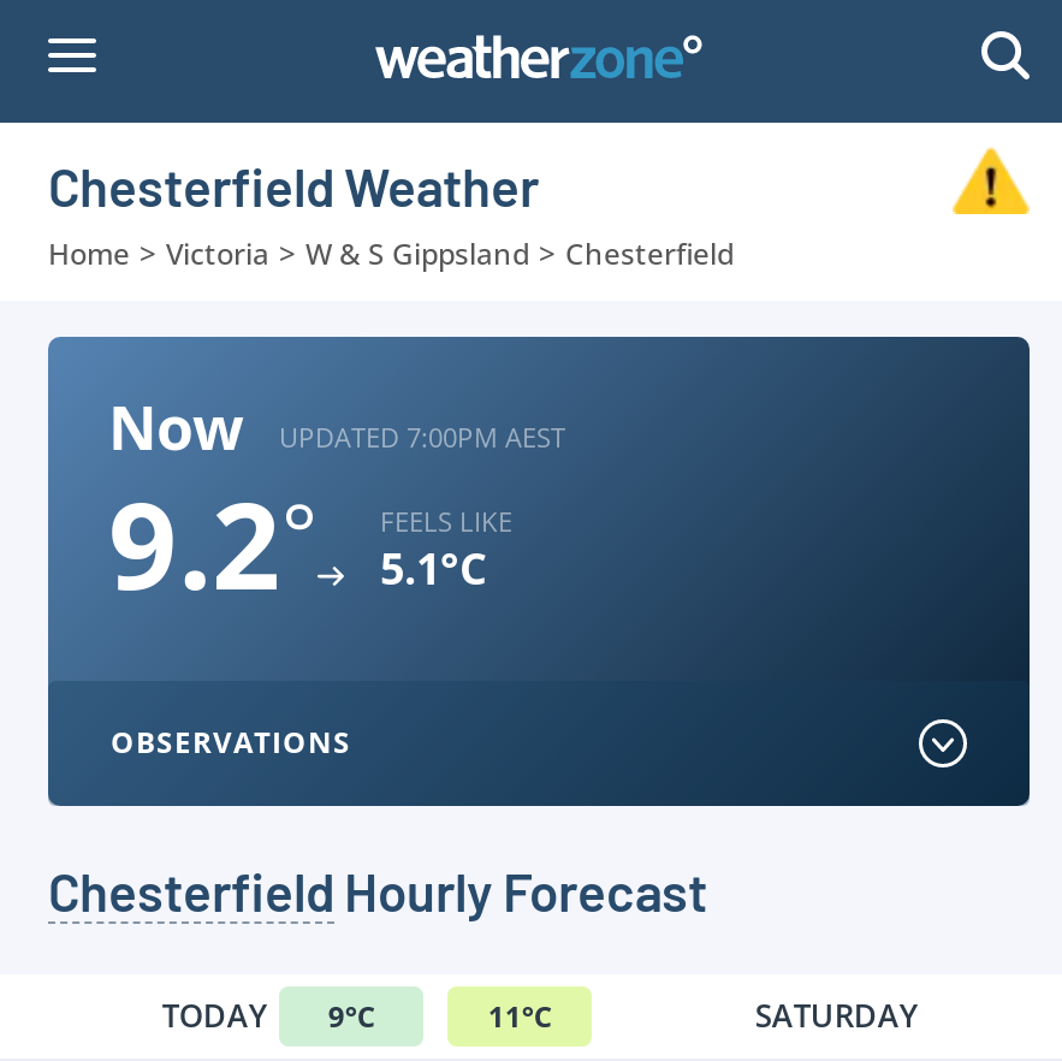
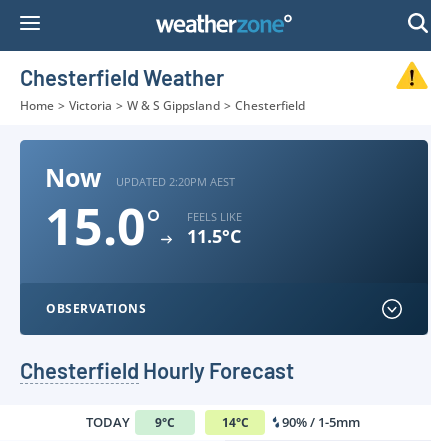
- UPDATED 7:00PM AEST
+ UPDATED 2:20PM AEST

- 9.2°
+ 15.0°

- 5.1°C
+ 11.5°C

- 11°C
- SATURDAY
+ 14°C
+ 90% / 1-5mm
